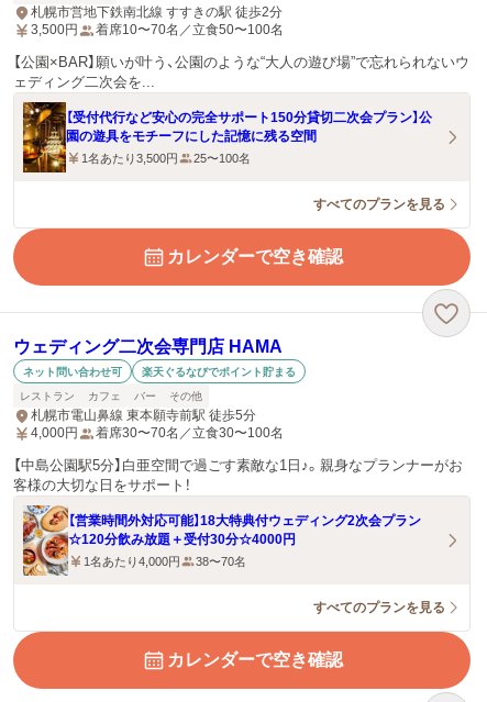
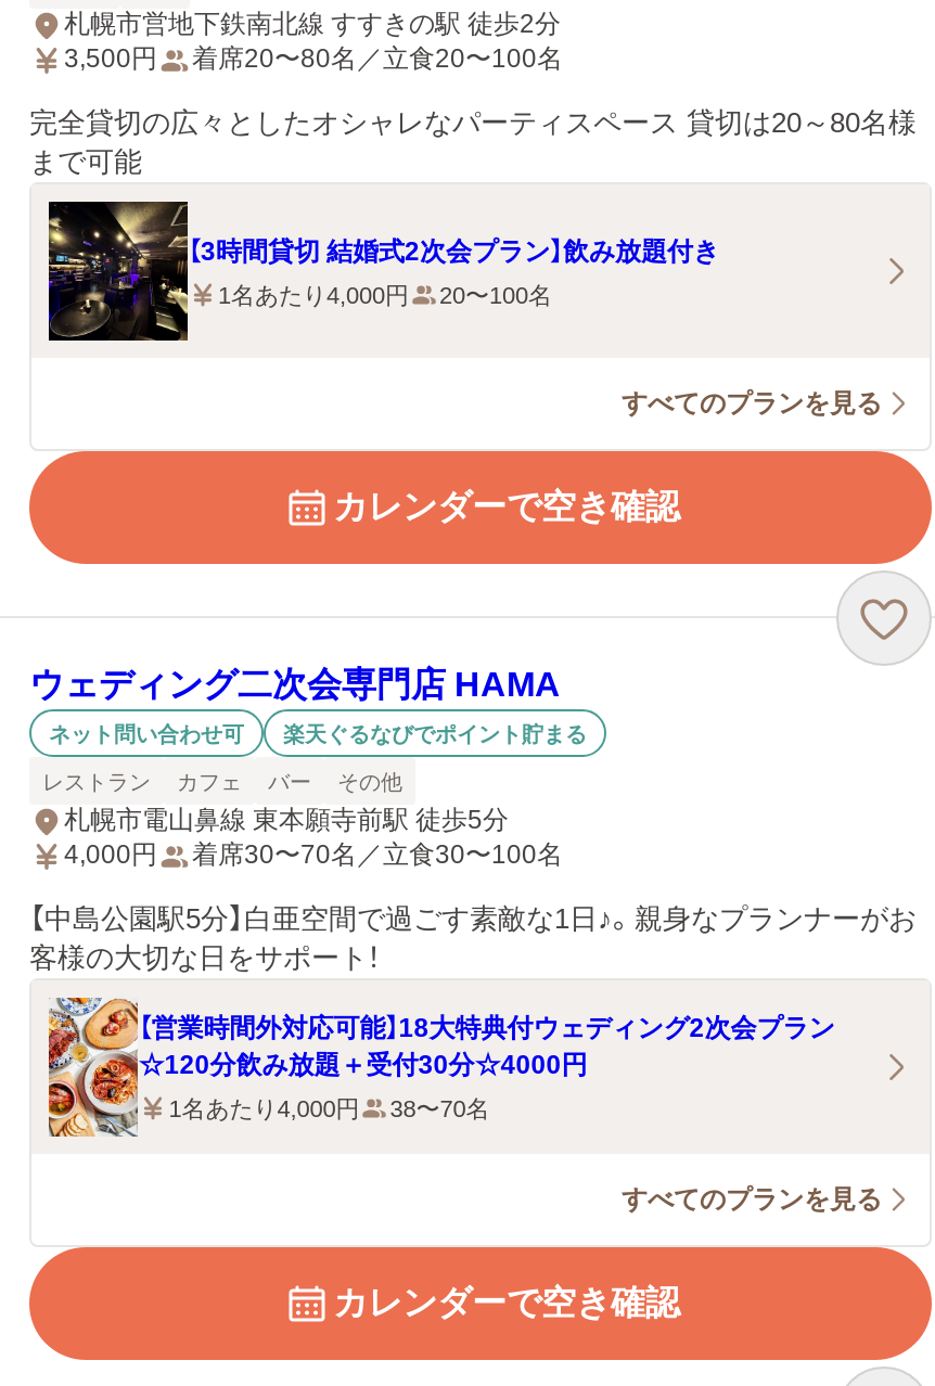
- 着席10〜70名／立食50〜100名
+ 着席20〜80名／立食20〜100名

- 【公園×BAR】願いが叶う、公園のような“大人の遊び場”で忘れられないウ
- ェディング二次会を...
+ 完全貸切の広々としたオシャレなパーティスペース 貸切は20～80名様
+ まで可能

- [image]
- 【受付代行など安心の完全サポート150分貸切二次会プラン】公
- 園の遊具をモチーフにした記憶に残る空間
+ [image]
+ 【3時間貸切 結婚式2次会プラン】飲み放題付き

- 1名あたり3,500円
- 25〜100名
+ 1名あたり4,000円
+ 20〜100名
